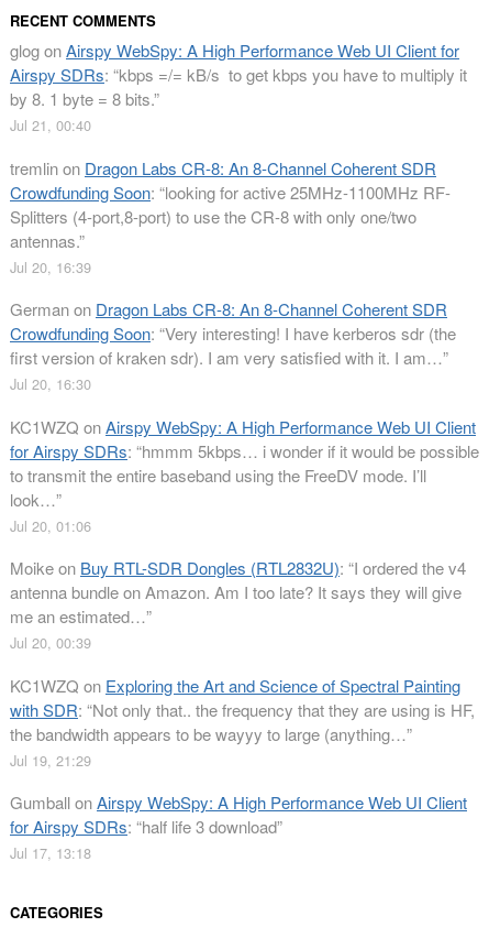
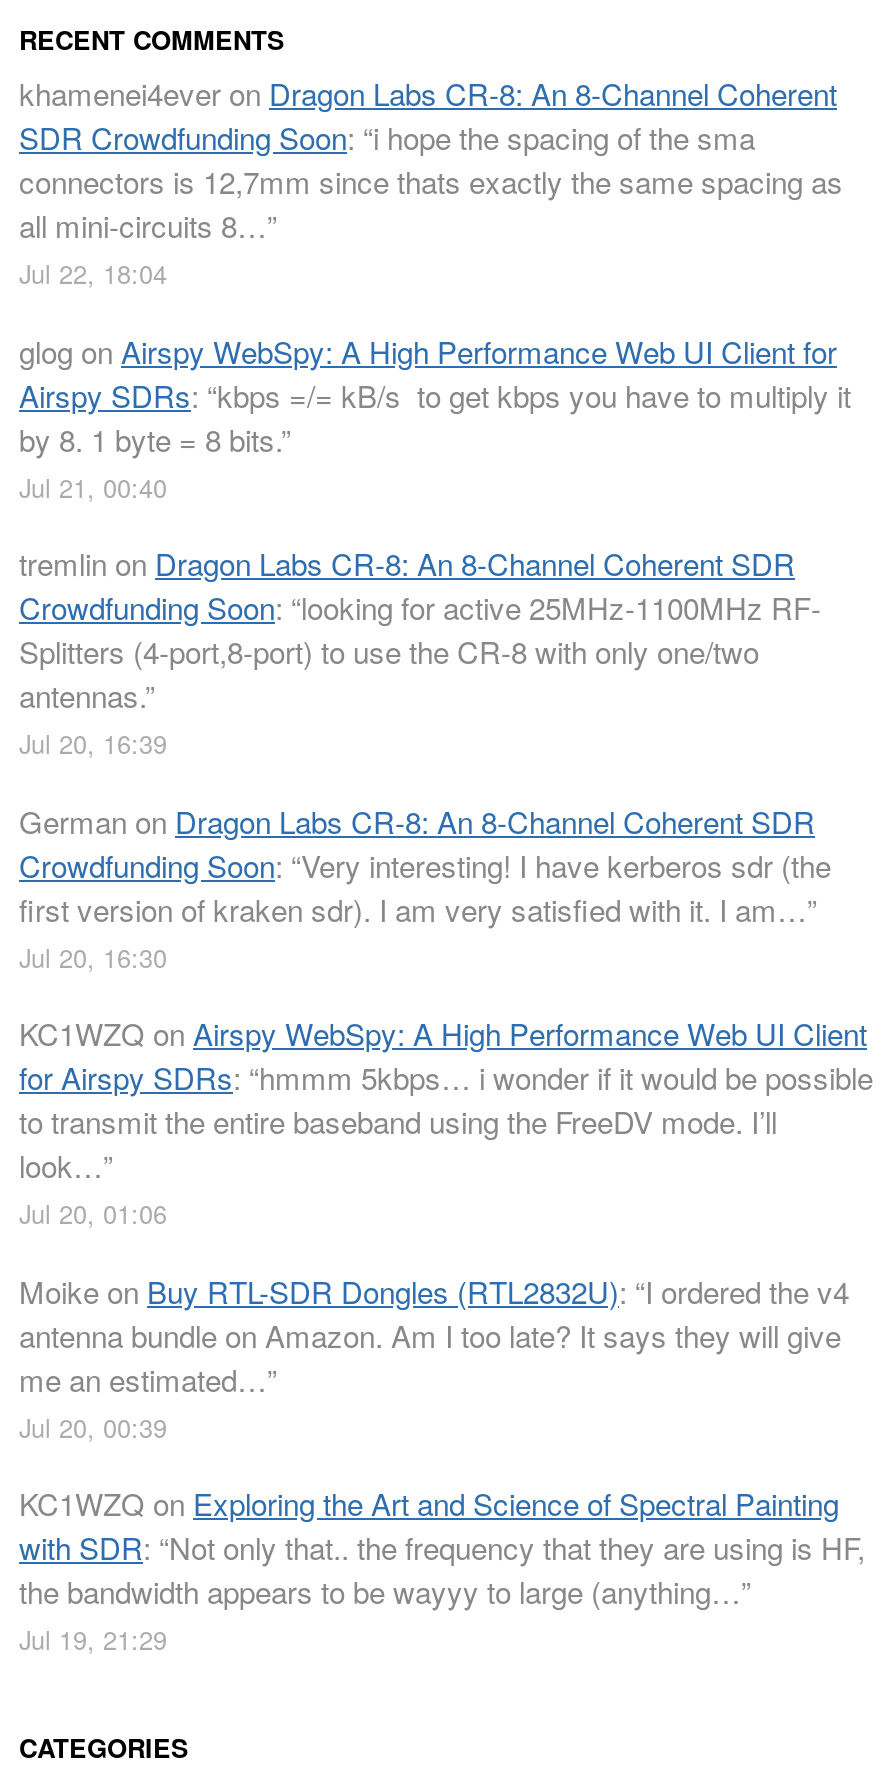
+ khamenei4ever on Dragon Labs CR-8: An 8-Channel Coherent
+ SDR Crowdfunding Soon: “i hope the spacing of the sma
+ connectors is 12,7mm since thats exactly the same spacing as
+ all mini-circuits 8…”
+ Jul 22, 18:04

moved down: glog on Airspy WebSpy: A High Performance Web UI Client for | Airspy SDRs: “kbps =/= kB/s to get kbps you have to multiply it | by 8. 1 byte = 8 bits.” | ... | the bandwidth appears to be wayyy to large (anything…” | Jul 19, 21:29

- Gumball on Airspy WebSpy: A High Performance Web UI Client
- for Airspy SDRs: “half life 3 download”
- Jul 17, 13:18
